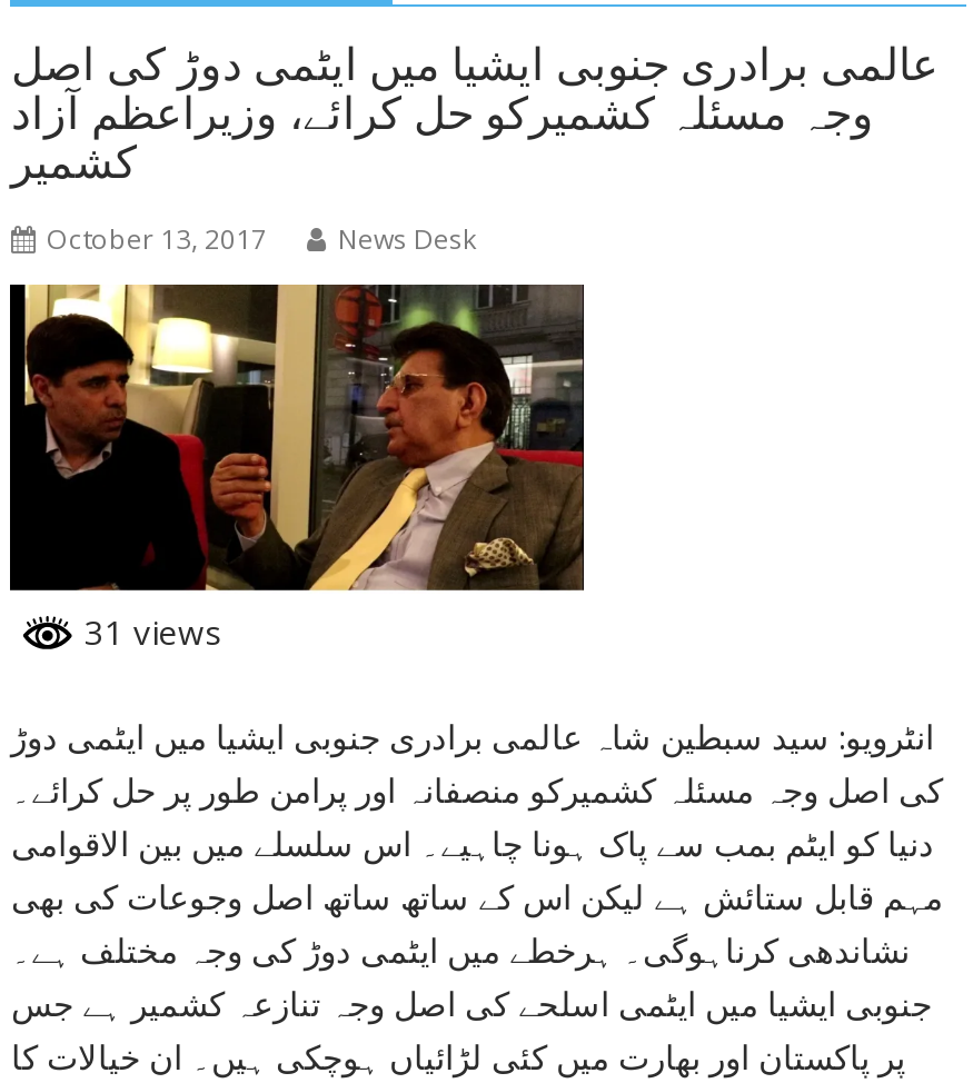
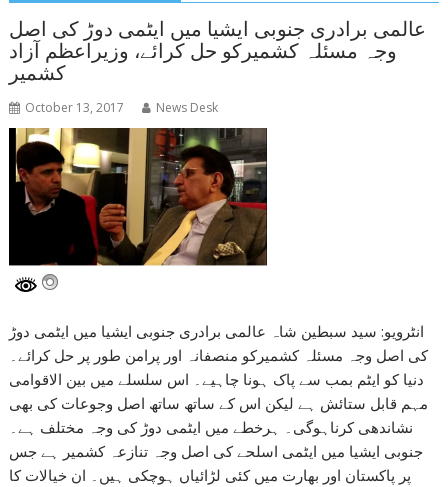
- 31 views
